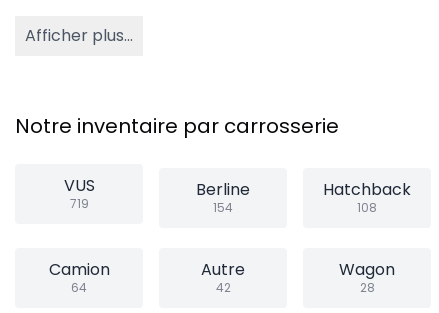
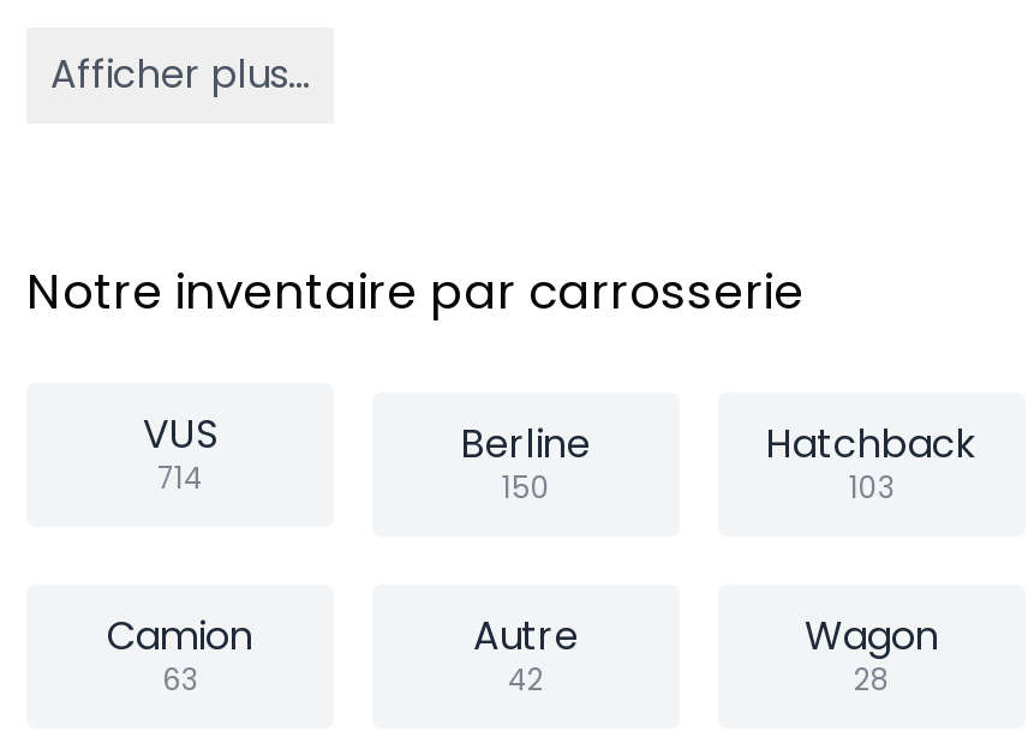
- 719
+ 714

- 154
+ 150

- 108
+ 103

- 64
+ 63
